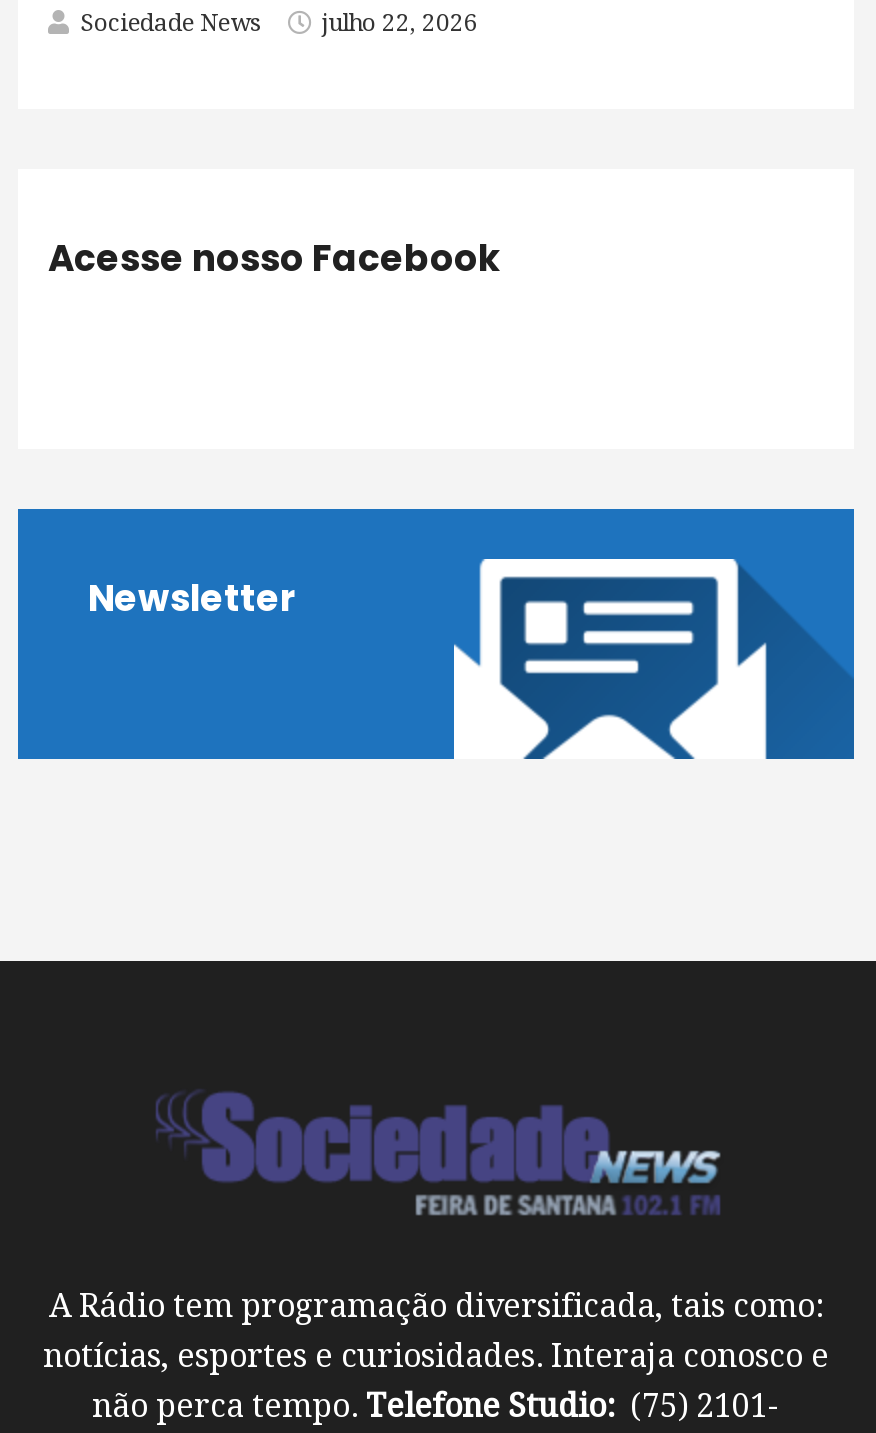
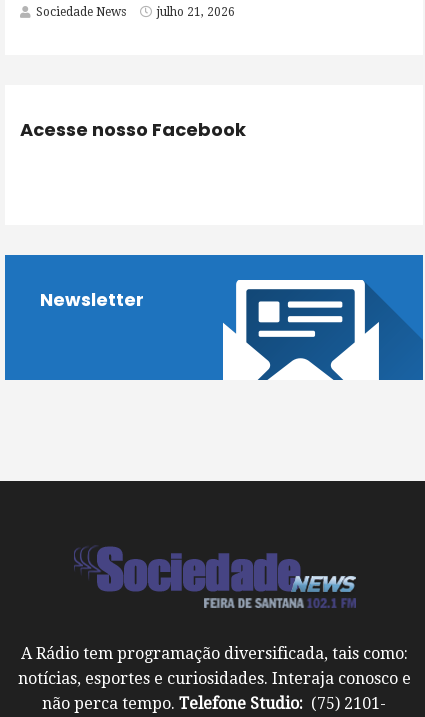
- julho 22, 2026
+ julho 21, 2026
